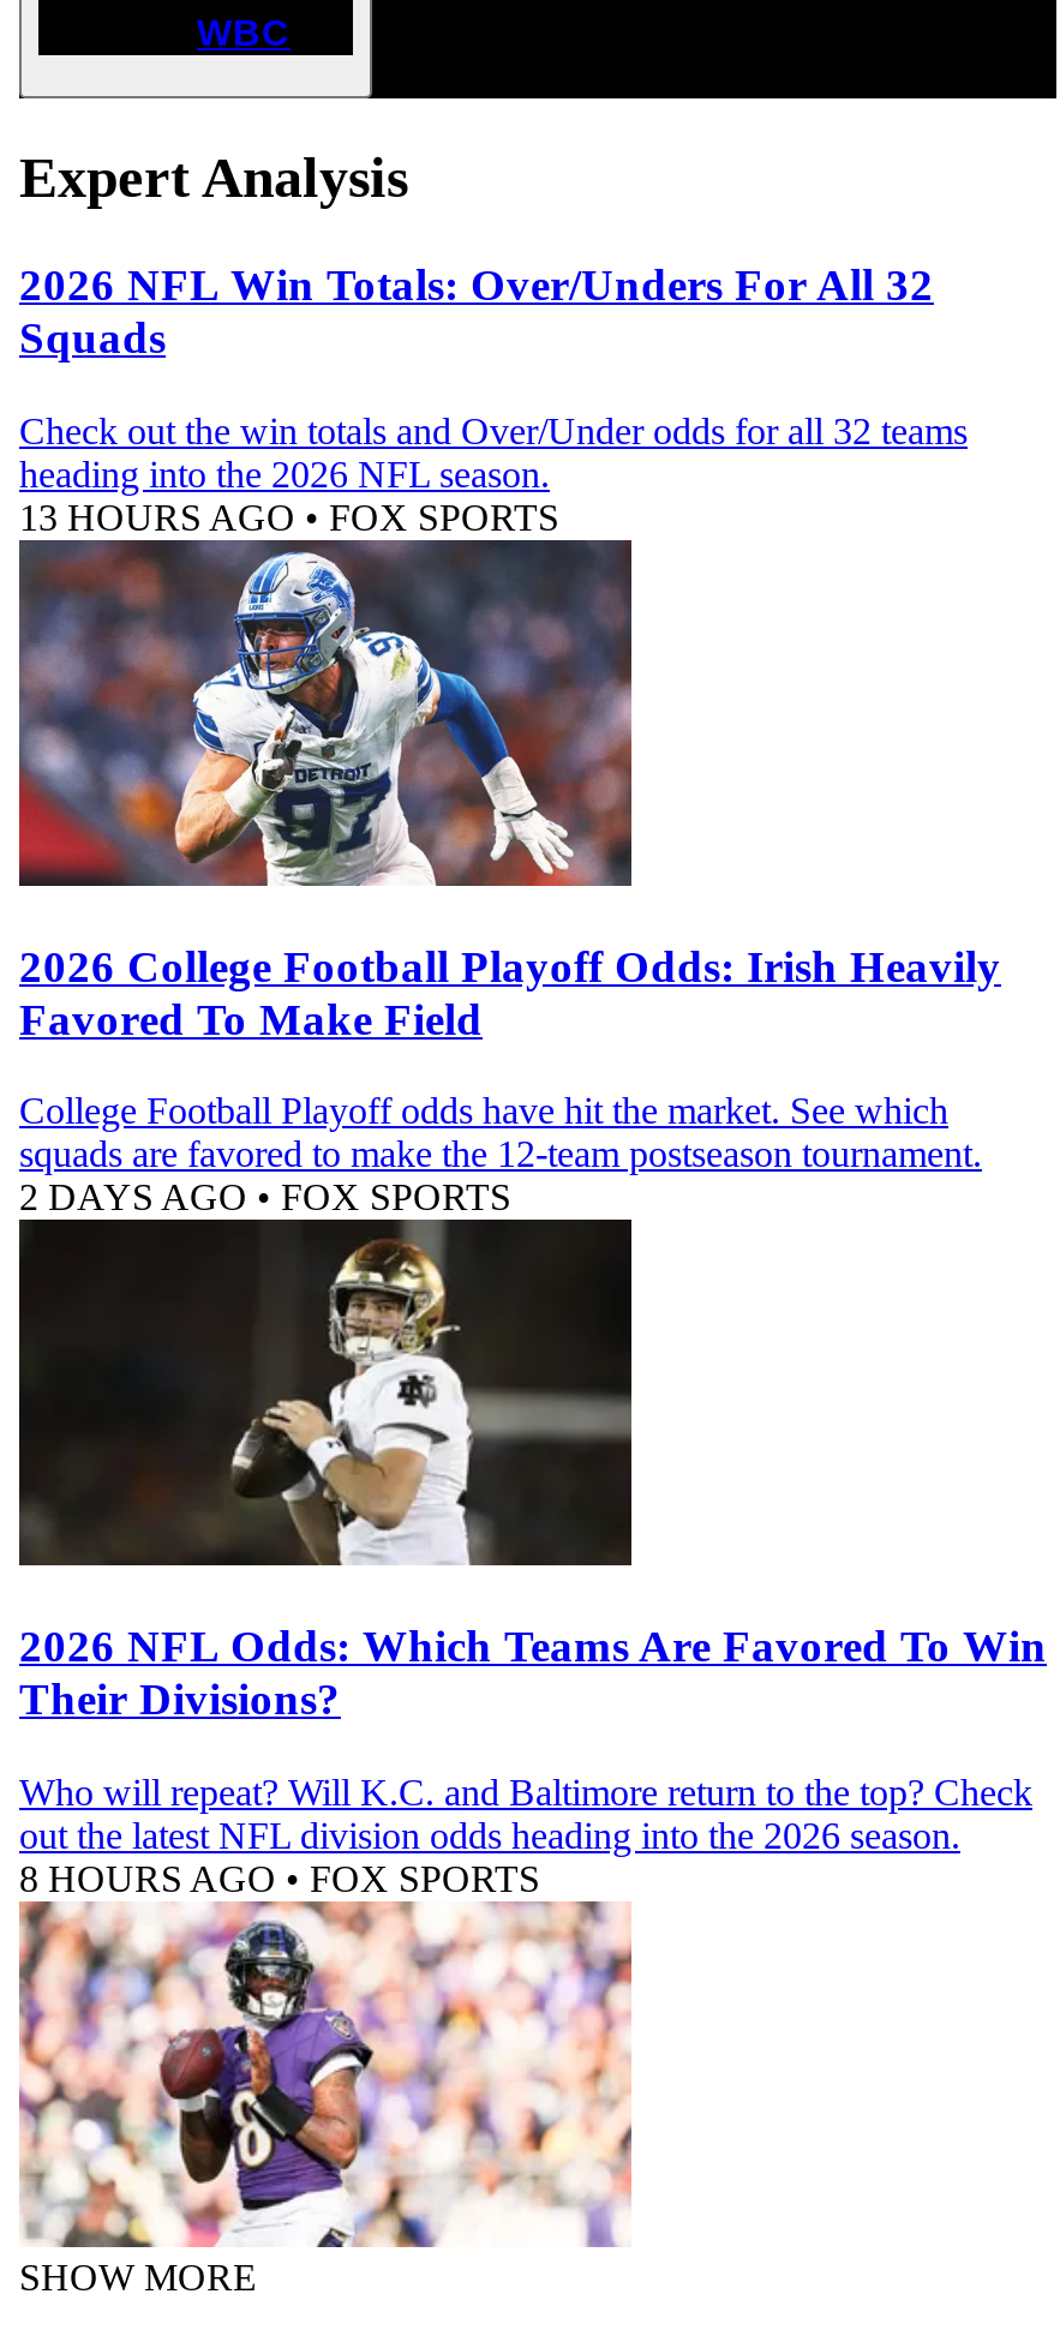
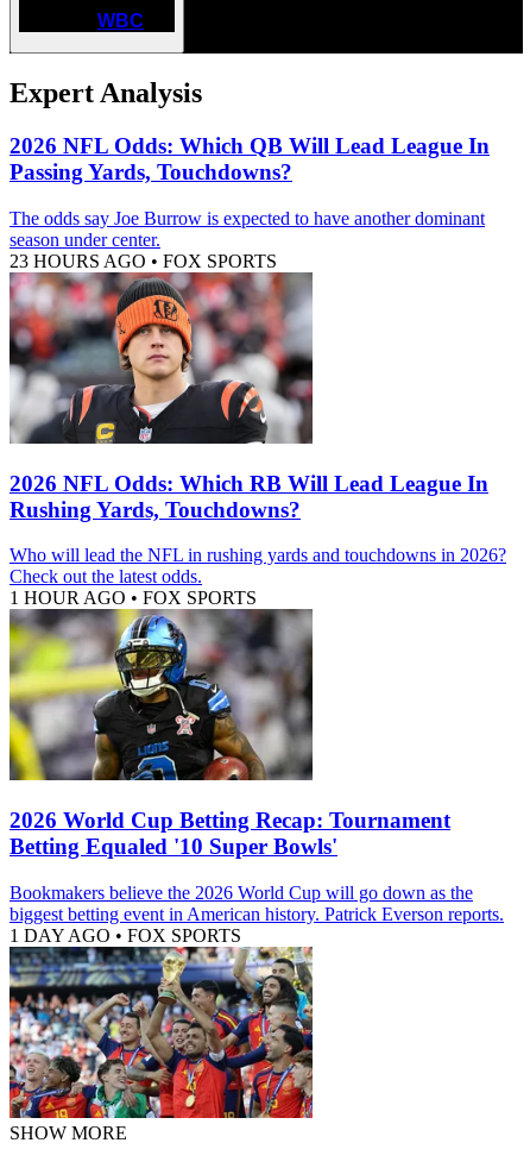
- 2026 NFL Win Totals: Over/Unders For All 32
- Squads
+ 2026 NFL Odds: Which QB Will Lead League In
+ Passing Yards, Touchdowns?

- Check out the win totals and Over/Under odds for all 32 teams
- heading into the 2026 NFL season.
- 13 HOURS AGO • FOX SPORTS
+ The odds say Joe Burrow is expected to have another dominant
+ season under center.
+ 23 HOURS AGO • FOX SPORTS

- [image]
- 2026 College Football Playoff Odds: Irish Heavily
- Favored To Make Field
+ [image]
+ 2026 NFL Odds: Which RB Will Lead League In
+ Rushing Yards, Touchdowns?

- College Football Playoff odds have hit the market. See which
- squads are favored to make the 12-team postseason tournament.
- 2 DAYS AGO • FOX SPORTS
+ Who will lead the NFL in rushing yards and touchdowns in 2026?
+ Check out the latest odds.
+ 1 HOUR AGO • FOX SPORTS

- [image]
- 2026 NFL Odds: Which Teams Are Favored To Win
- Their Divisions?
+ [image]
+ 2026 World Cup Betting Recap: Tournament
+ Betting Equaled '10 Super Bowls'

- Who will repeat? Will K.C. and Baltimore return to the top? Check
- out the latest NFL division odds heading into the 2026 season.
- 8 HOURS AGO • FOX SPORTS
+ Bookmakers believe the 2026 World Cup will go down as the
+ biggest betting event in American history. Patrick Everson reports.
+ 1 DAY AGO • FOX SPORTS

- [image]
+ [image]
